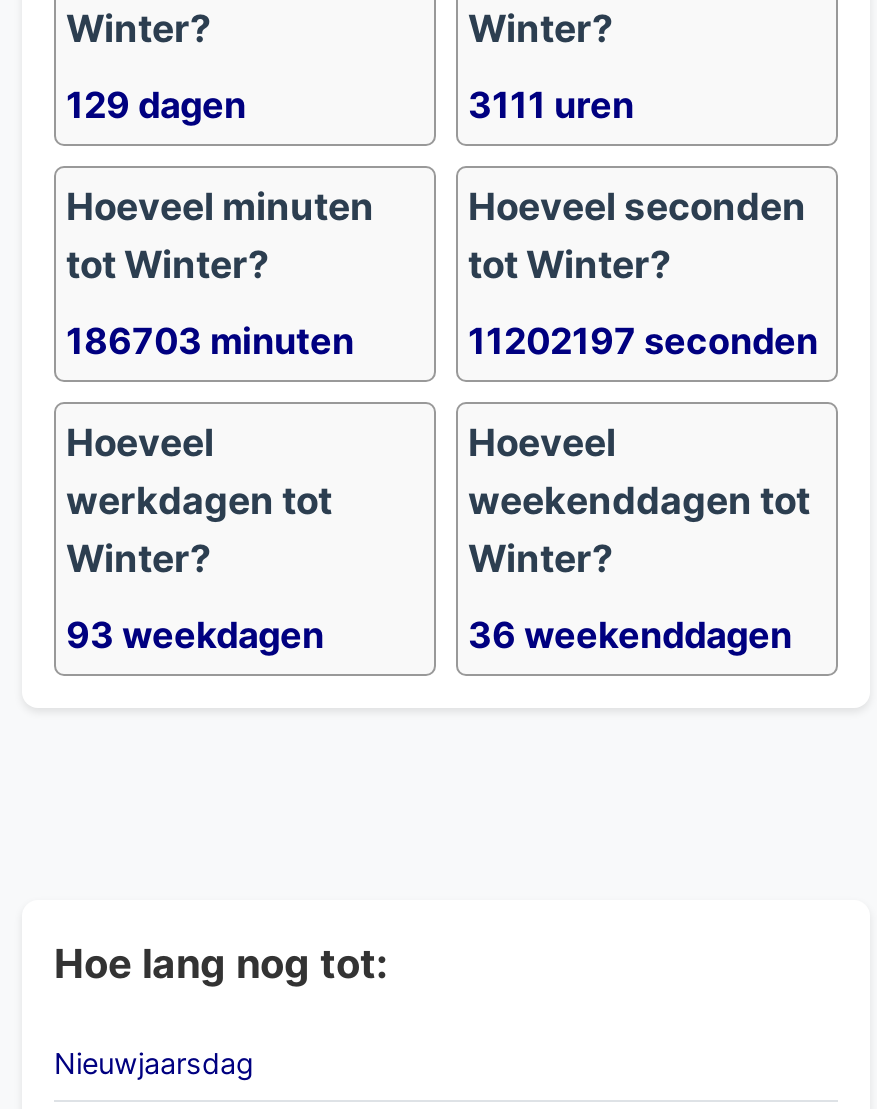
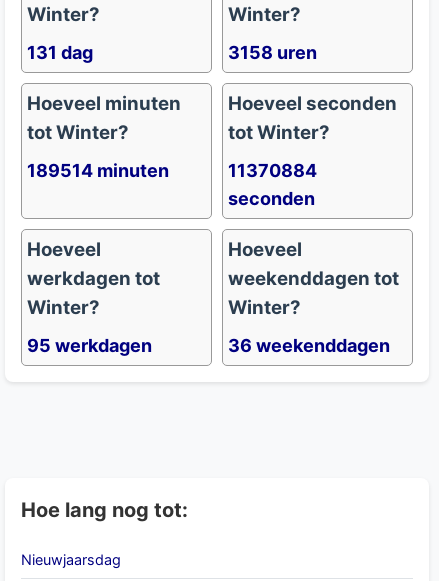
- 129 dagen
+ 131 dag

- 3111 uren
+ 3158 uren

- 186703 minuten
+ 189514 minuten

- 11202197 seconden
+ 11370884
+ seconden

- 93 weekdagen
+ 95 werkdagen
